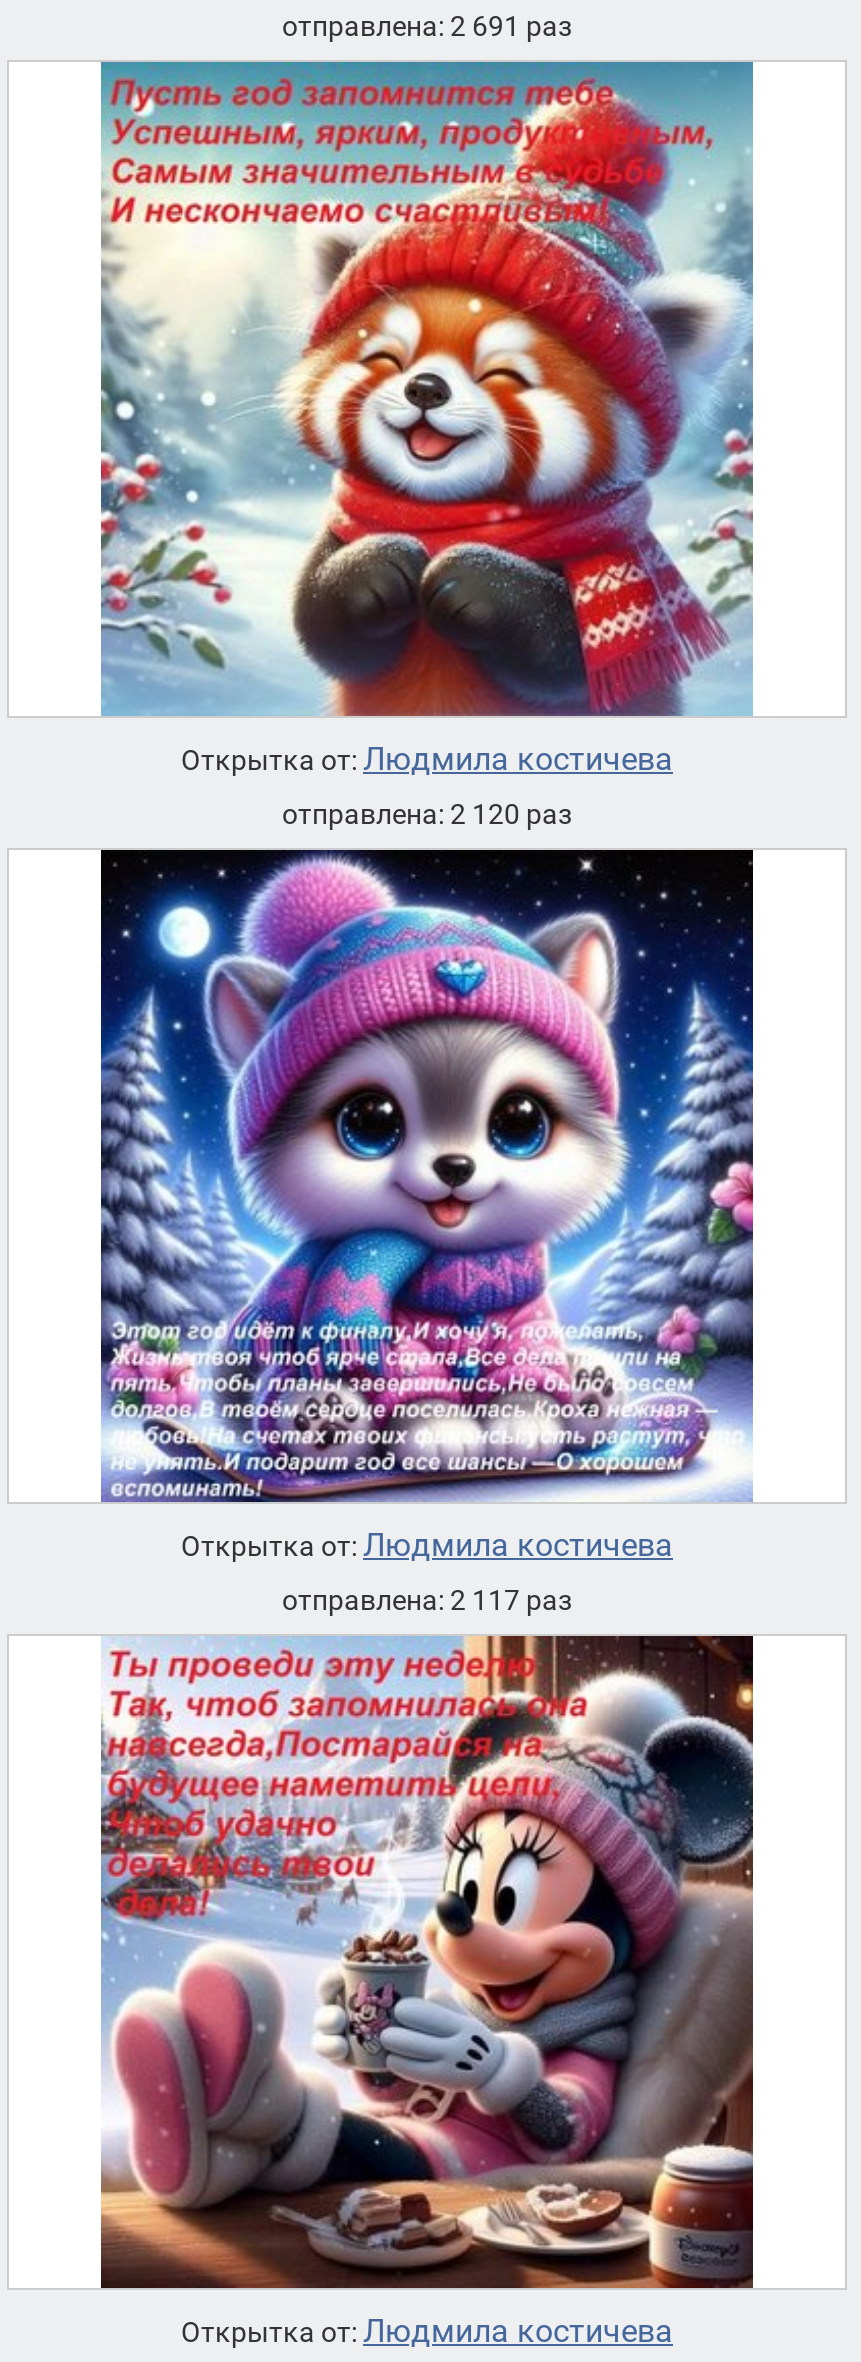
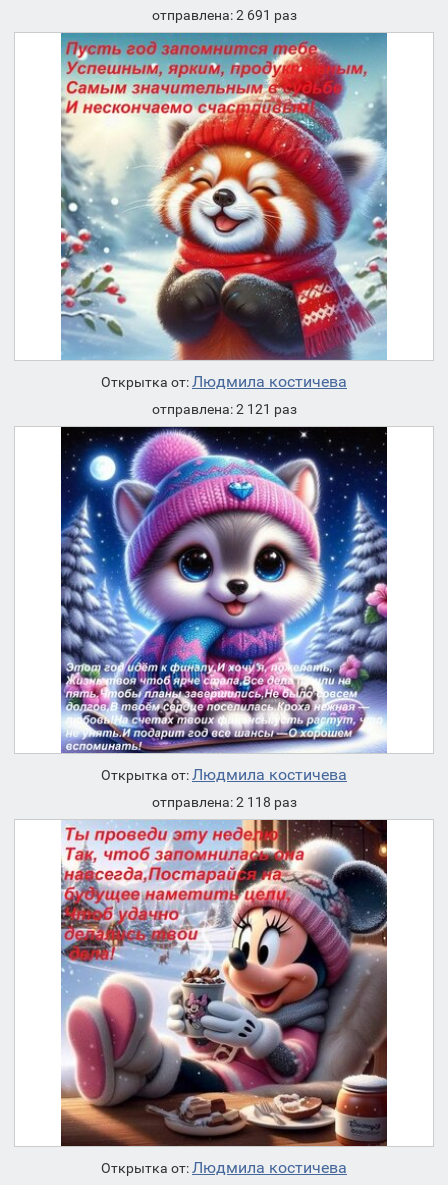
- отправлена: 2 120 раз
+ отправлена: 2 121 раз

- отправлена: 2 117 раз
+ отправлена: 2 118 раз
